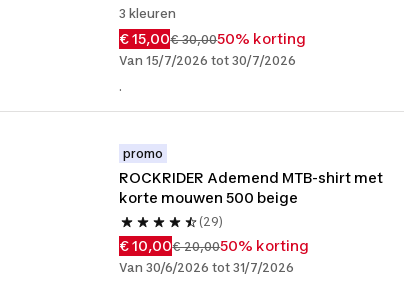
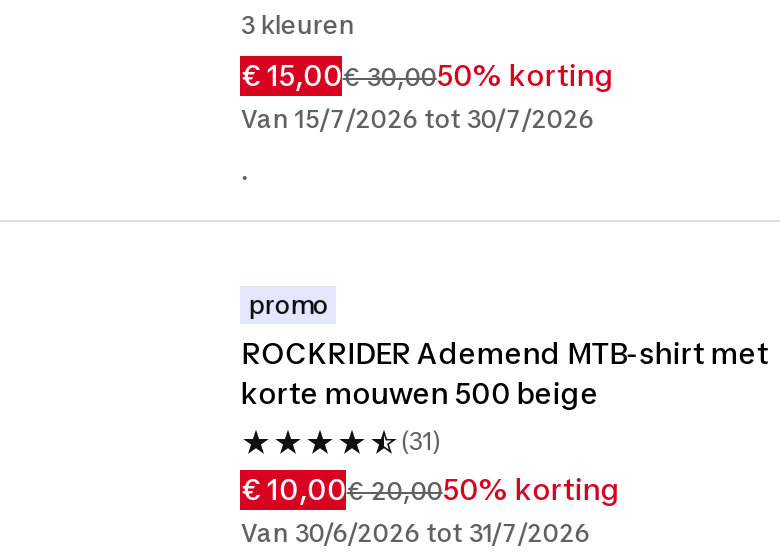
- (29)
+ (31)
